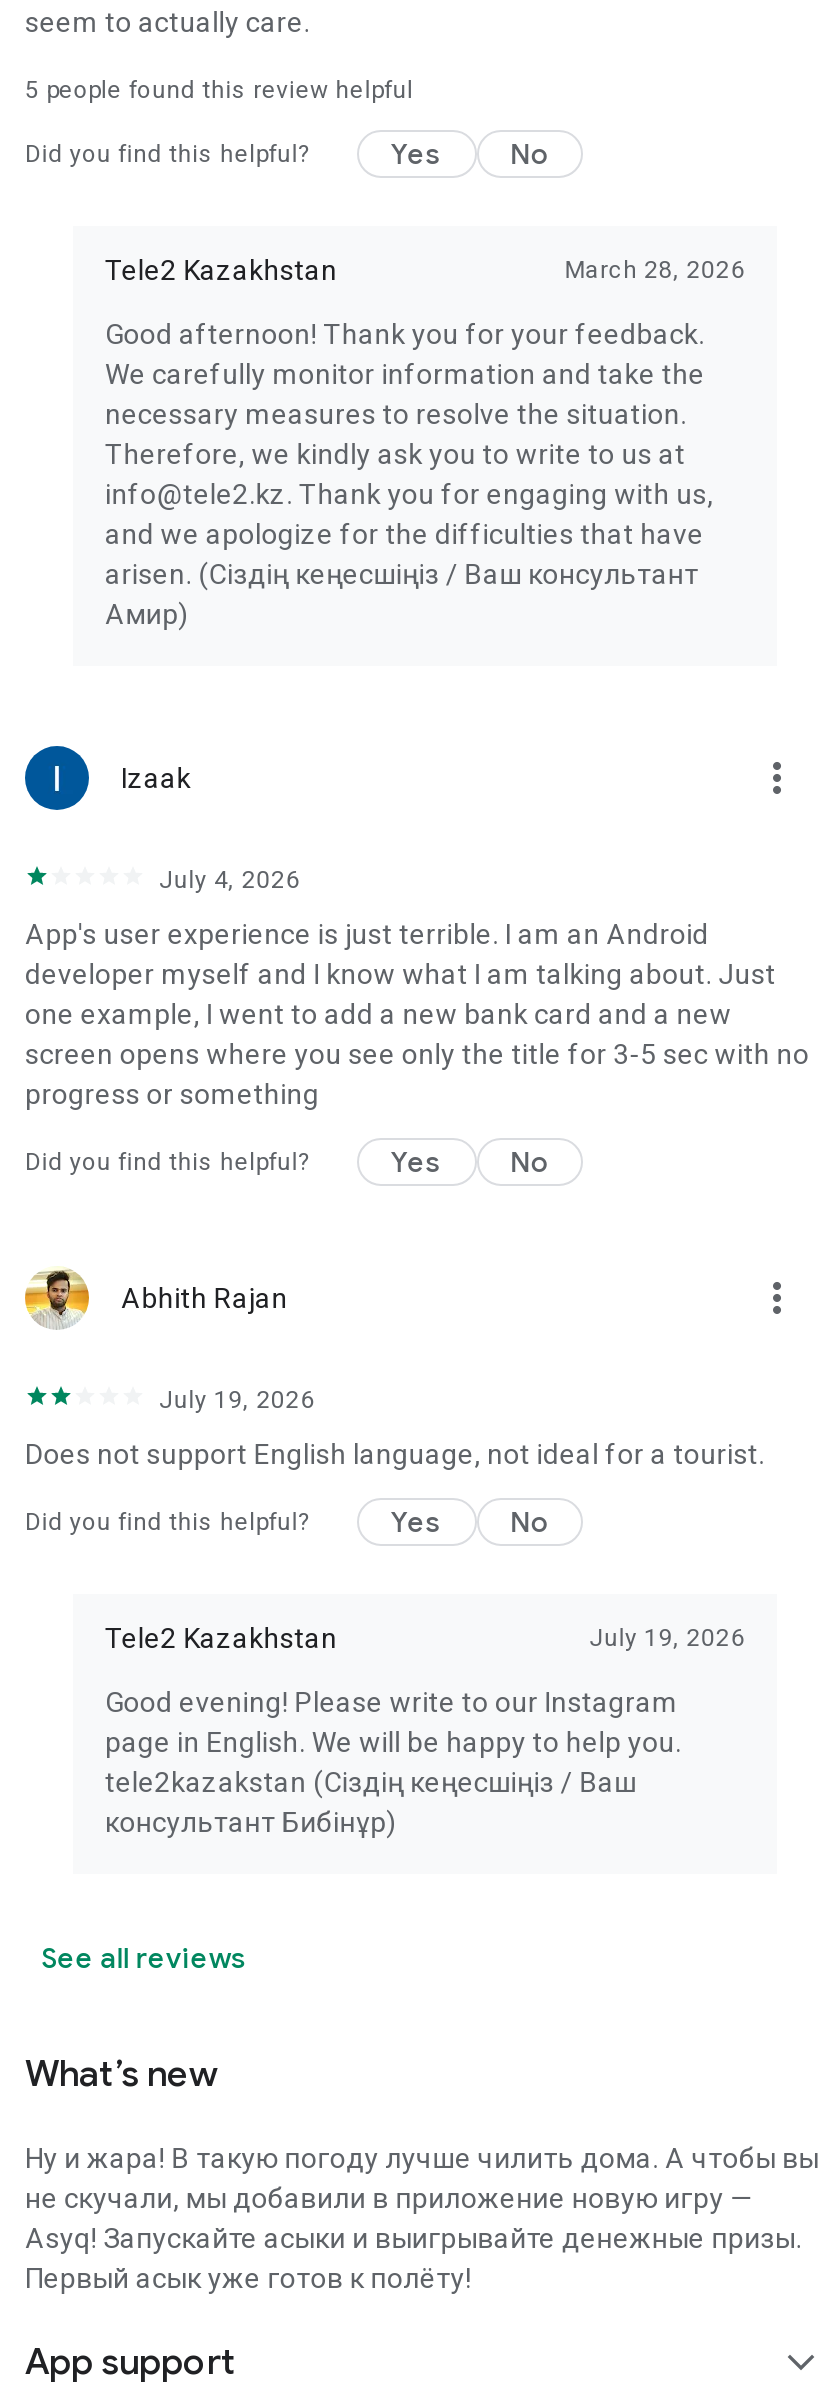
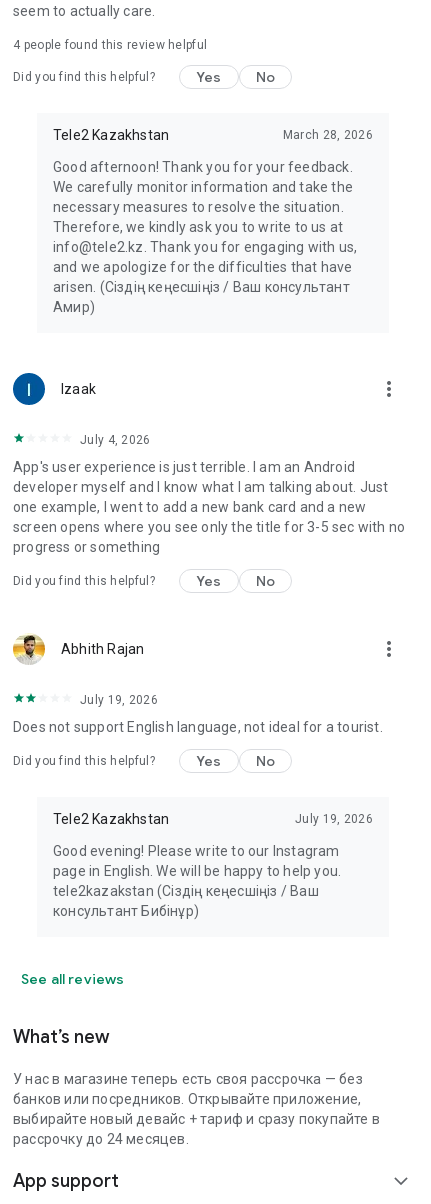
- 5 people found this review helpful
+ 4 people found this review helpful

- Ну и жара! В такую погоду лучше чилить дома. А чтобы вы
- не скучали, мы добавили в приложение новую игру —
- Asyq! Запускайте асыки и выигрывайте денежные призы.
- Первый асык уже готов к полёту!
+ У нас в магазине теперь есть своя рассрочка — без
+ банков или посредников. Открывайте приложение,
+ выбирайте новый девайс + тариф и сразу покупайте в
+ рассрочку до 24 месяцев.
